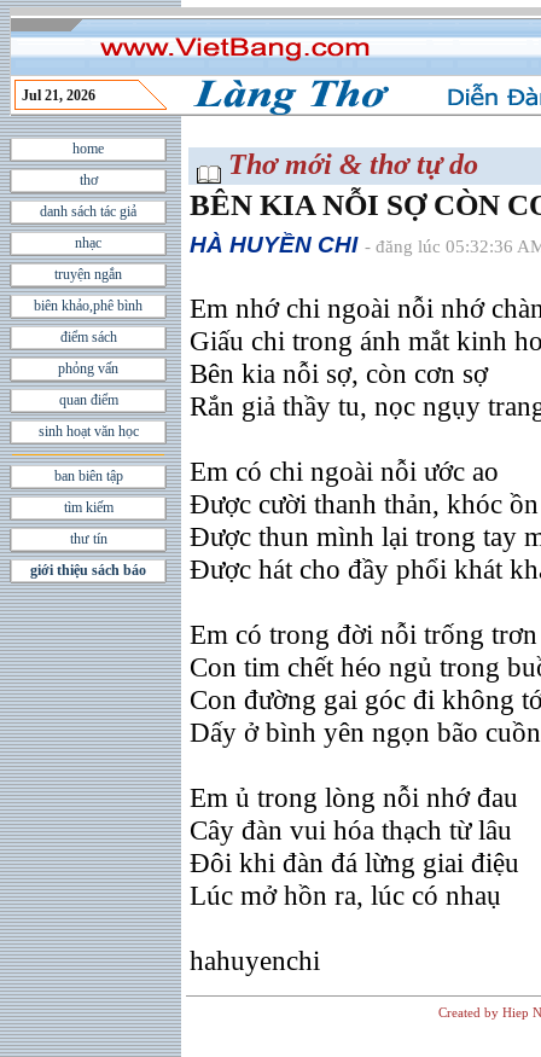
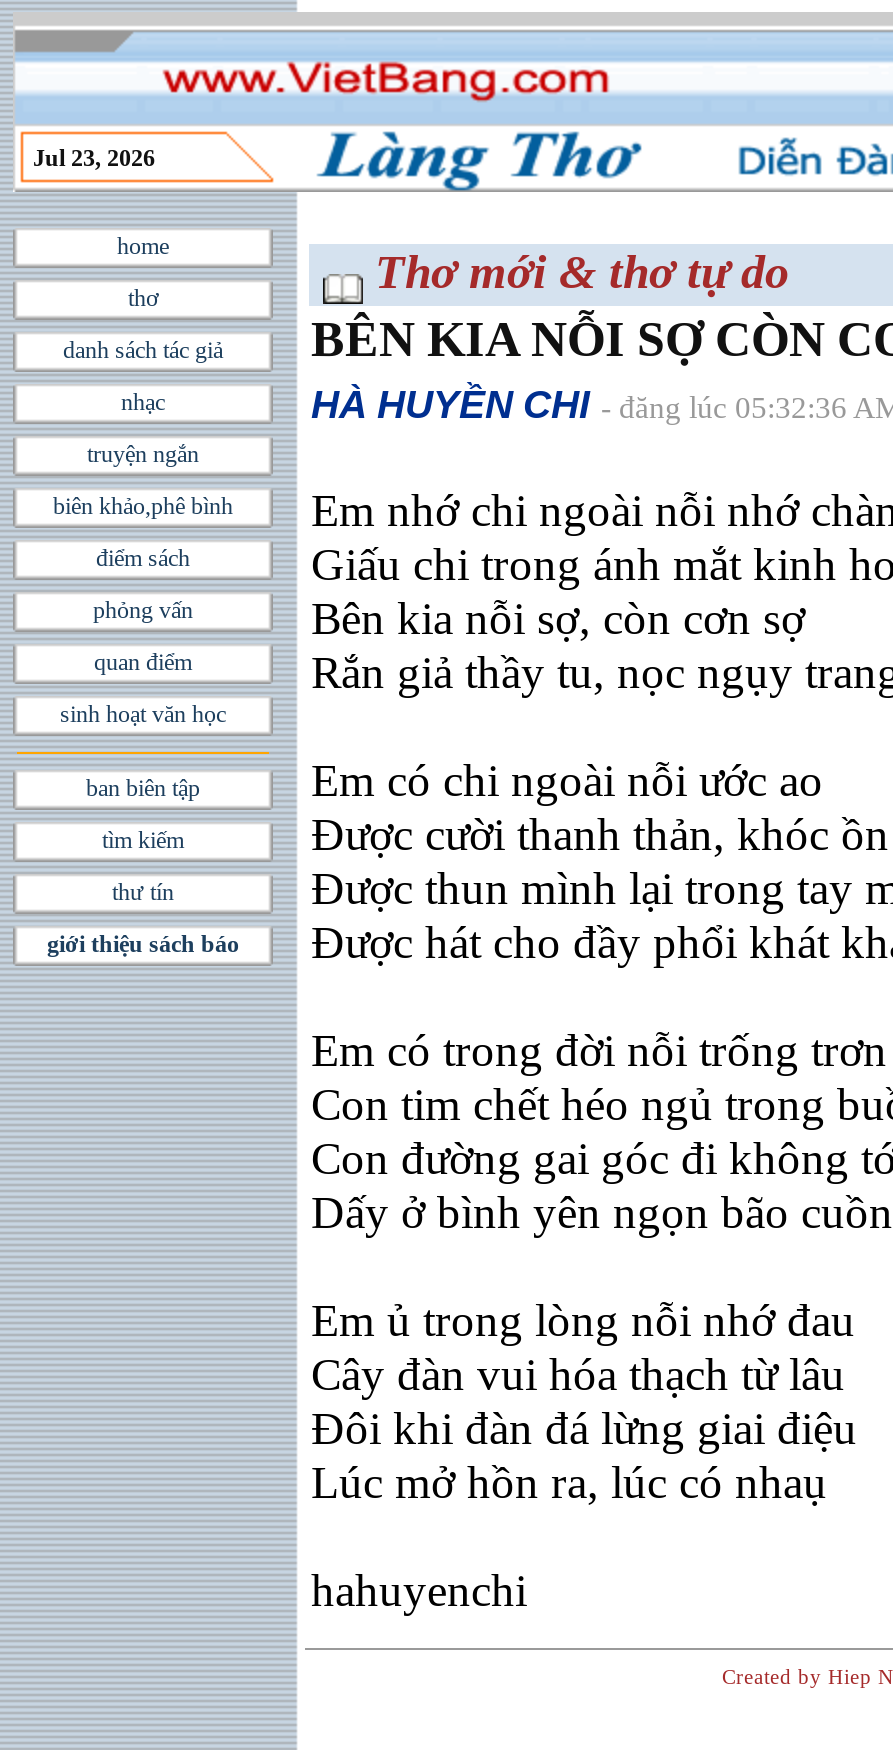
- Jul 21, 2026
+ Jul 23, 2026
